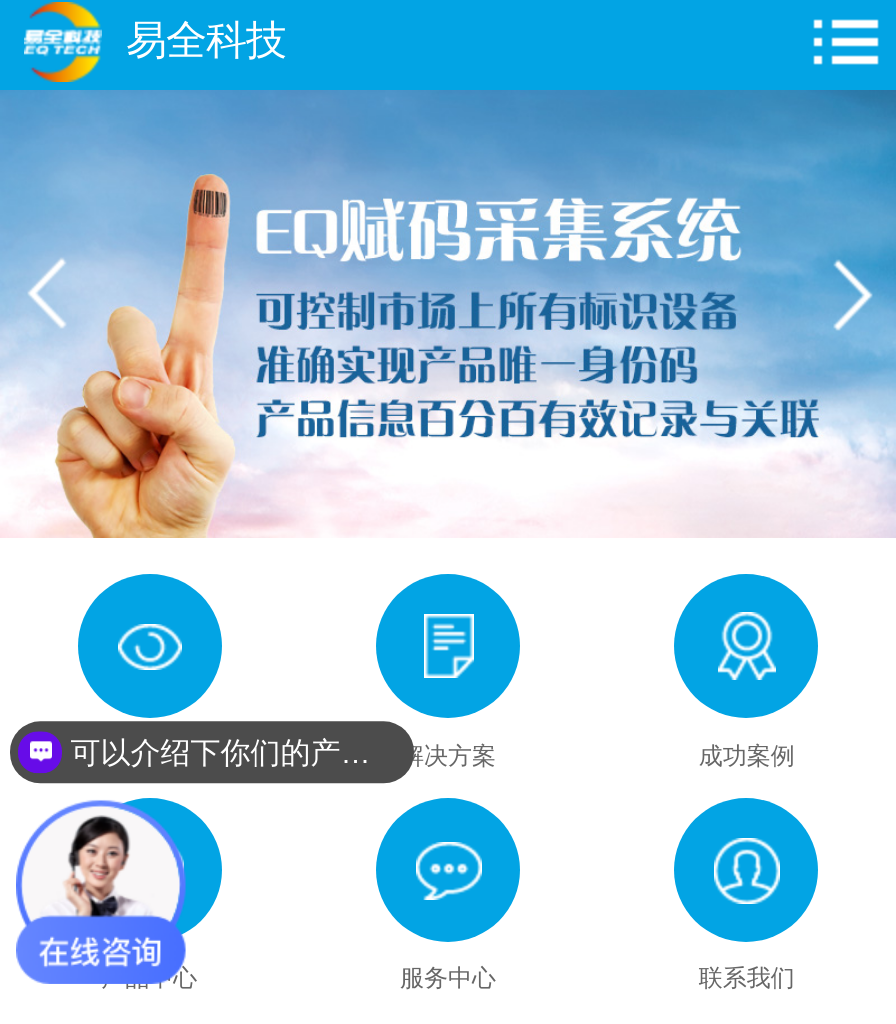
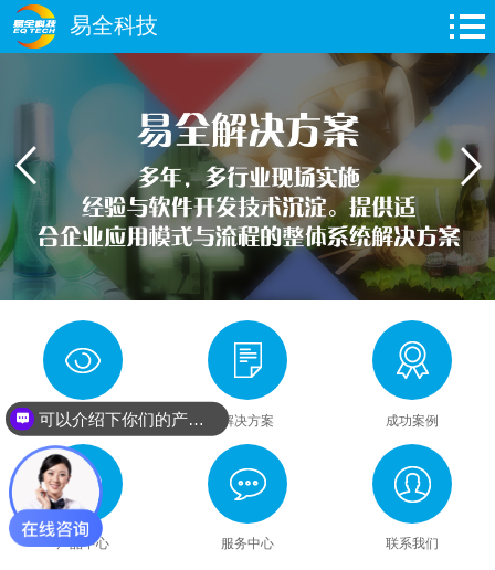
- [image]
+ [image]
